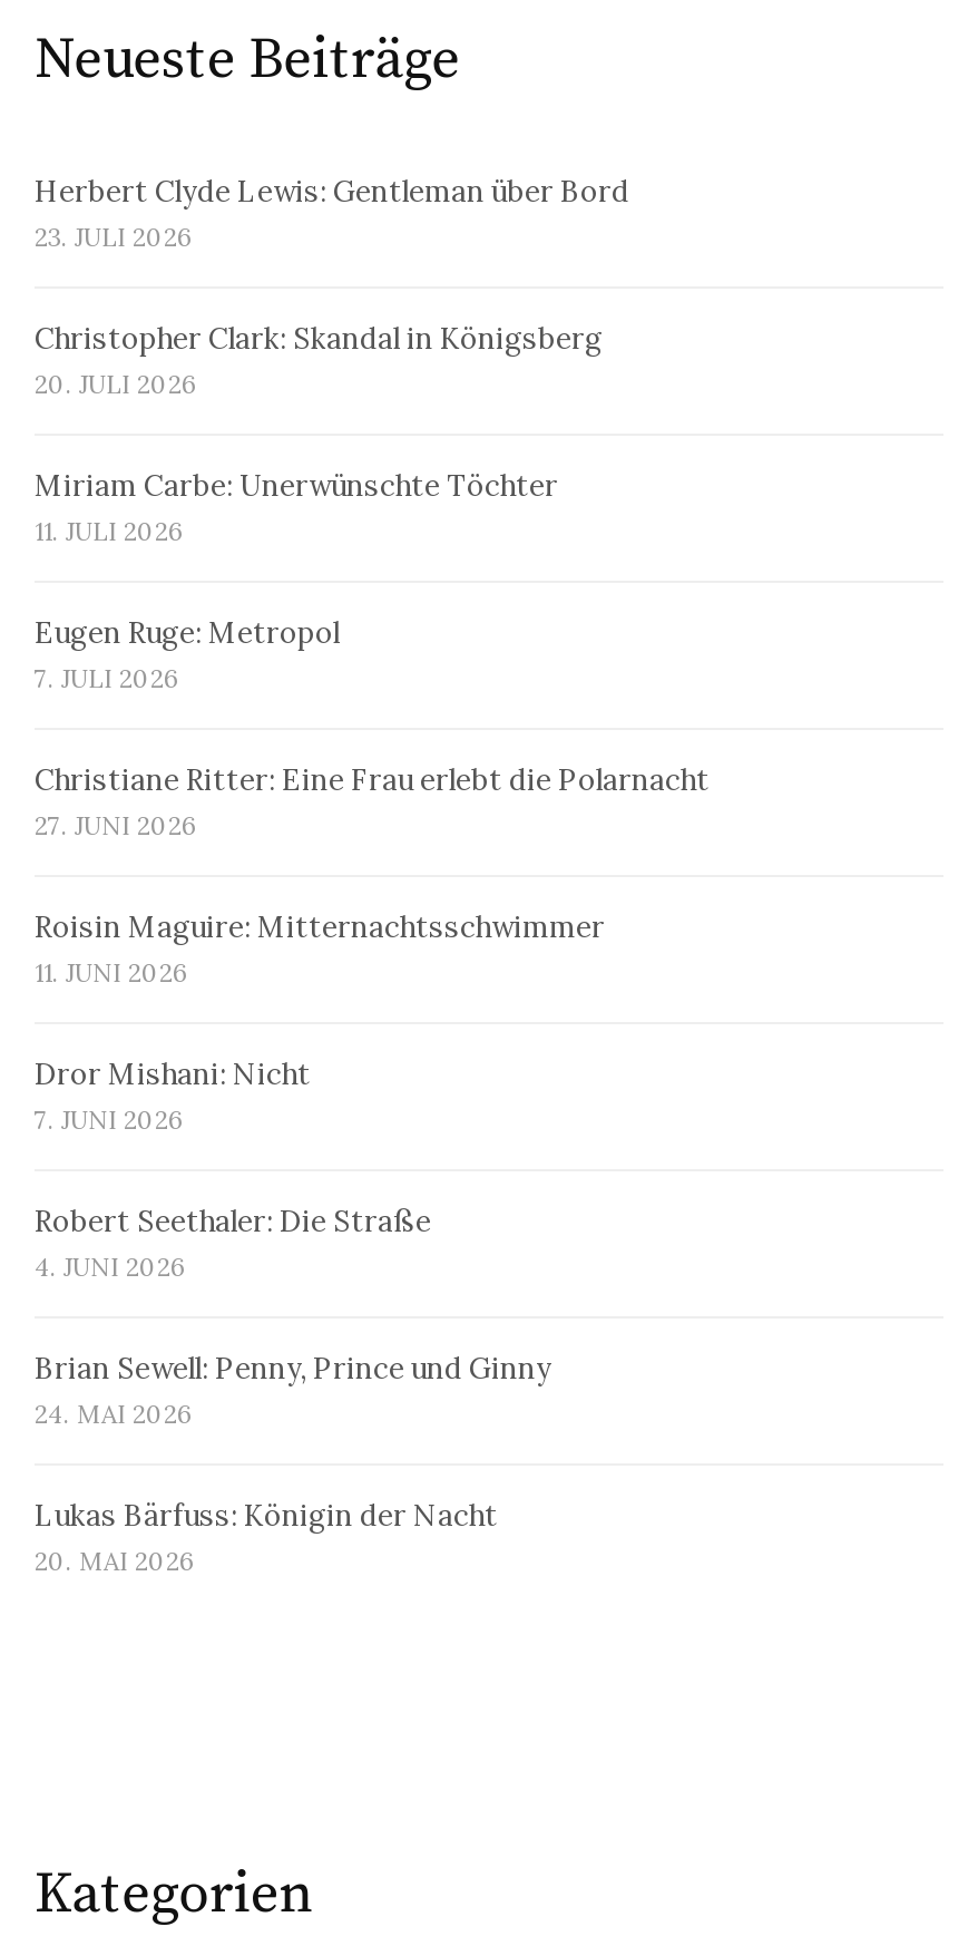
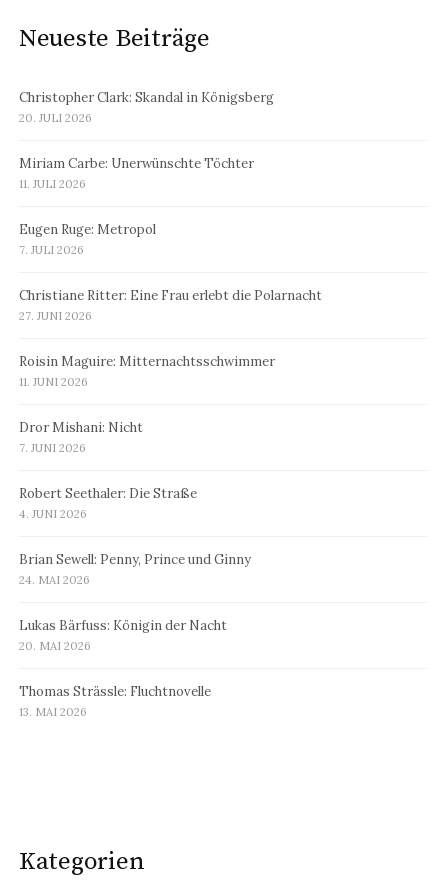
- Herbert Clyde Lewis: Gentleman über Bord
- 23. JULI 2026

moved up: Christopher Clark: Skandal in Königsberg | 20. JULI 2026 | Miriam Carbe: Unerwünschte Töchter | ... | Lukas Bärfuss: Königin der Nacht | 20. MAI 2026

+ Thomas Strässle: Fluchtnovelle
+ 13. MAI 2026
